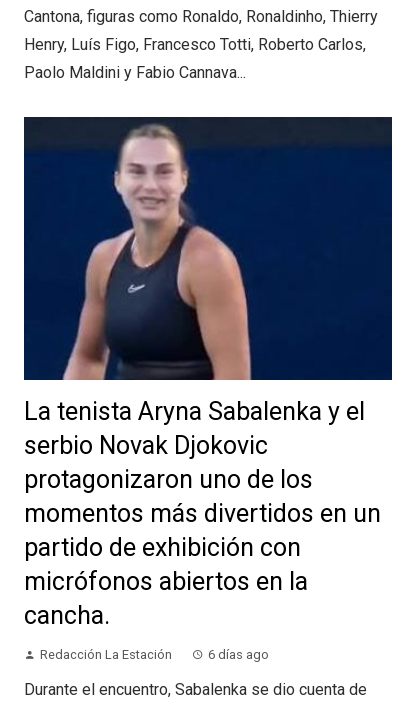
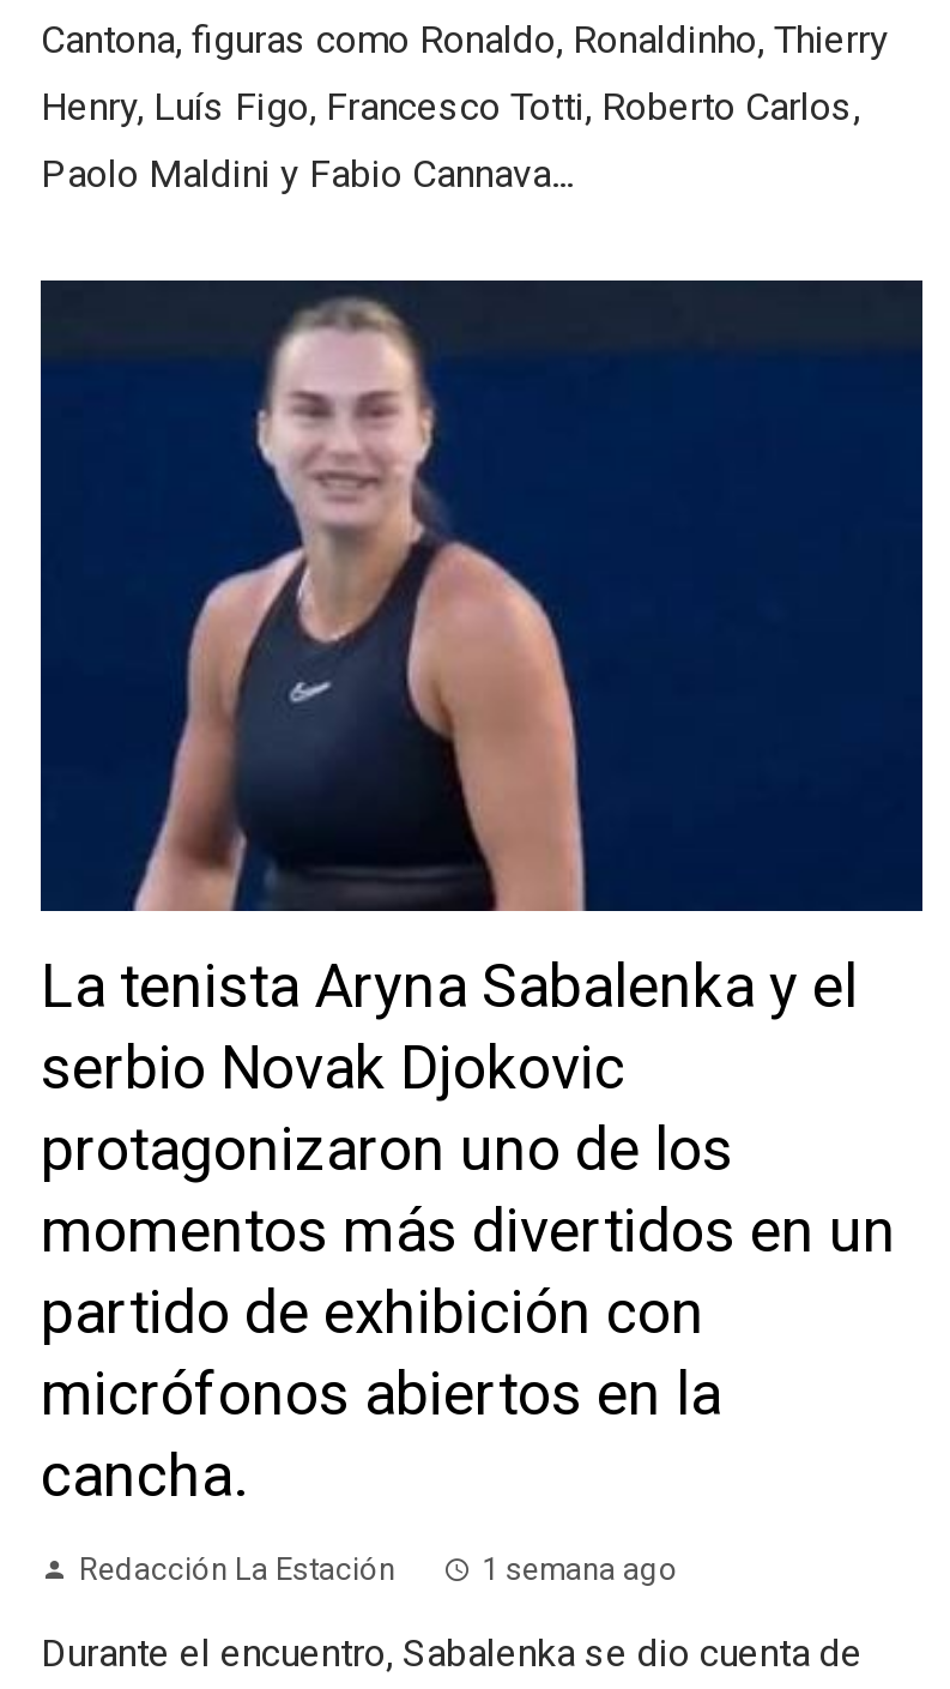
- 6 días ago
+ 1 semana ago
